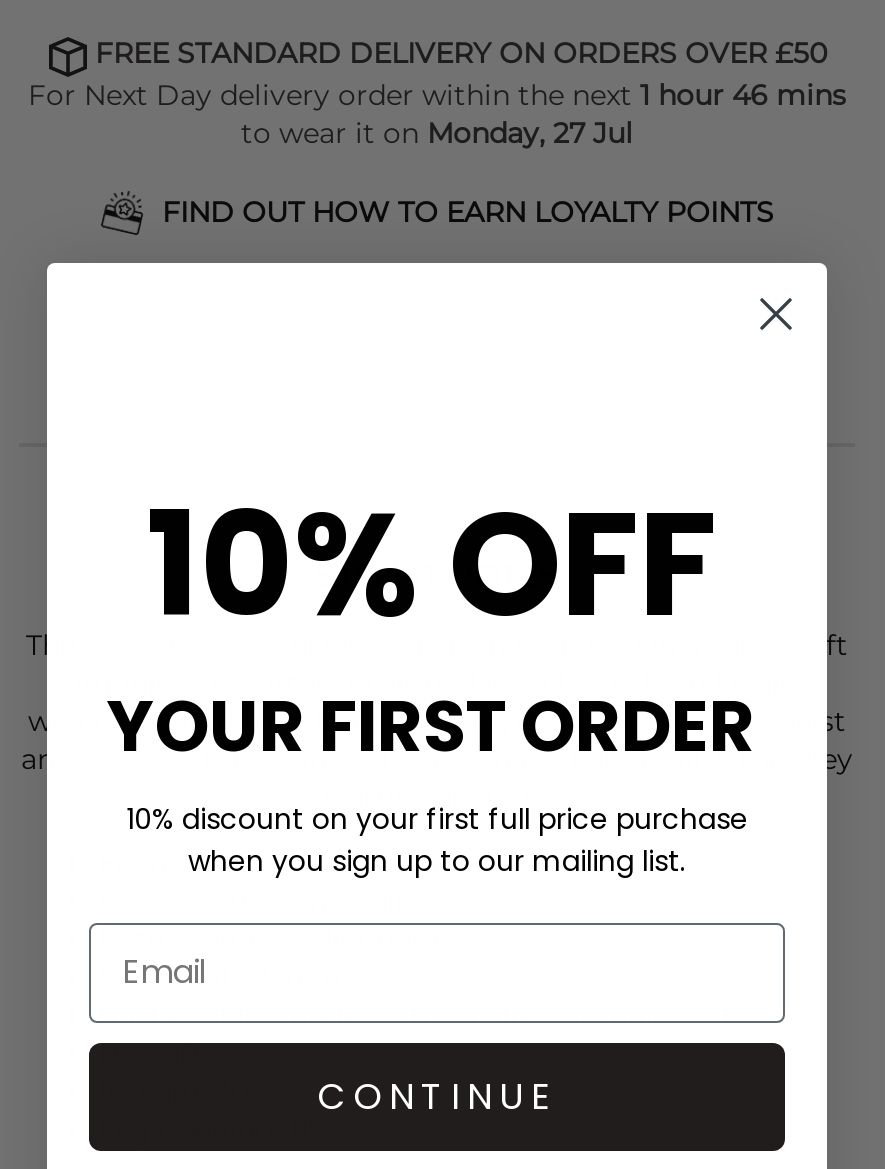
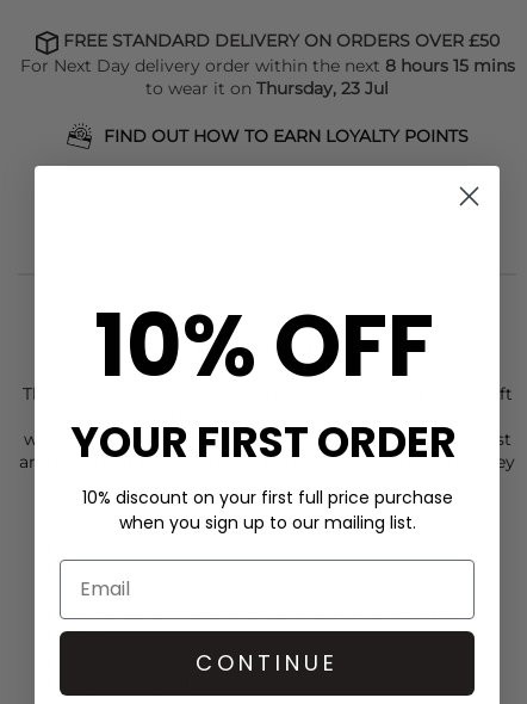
- For Next Day delivery order within the next 1 hour 46 mins
+ For Next Day delivery order within the next 8 hours 15 mins

- to wear it on Monday, 27 Jul
+ to wear it on Thursday, 23 Jul
